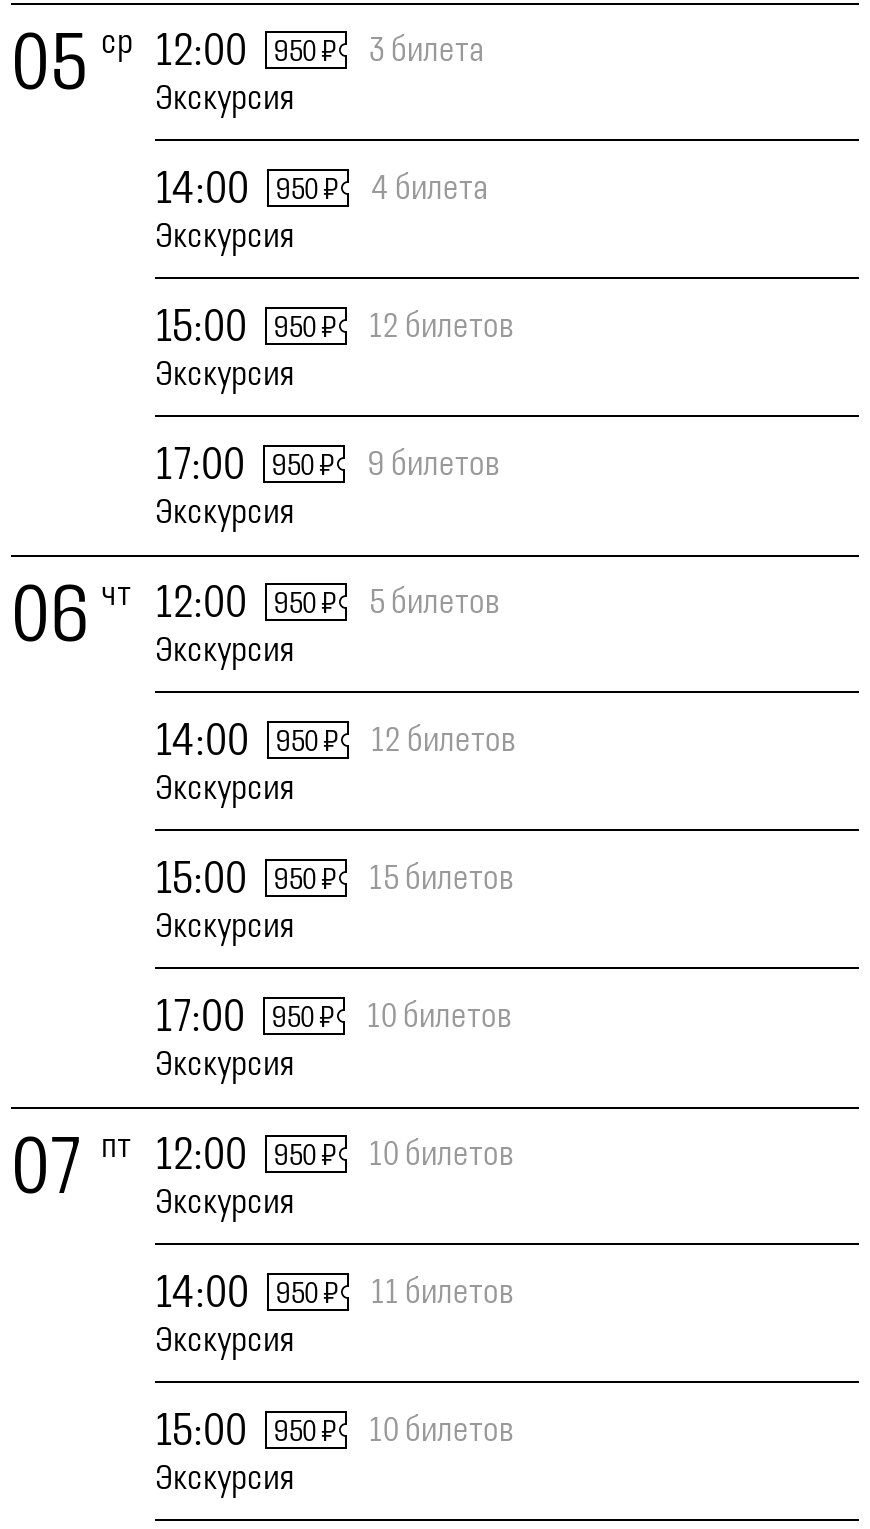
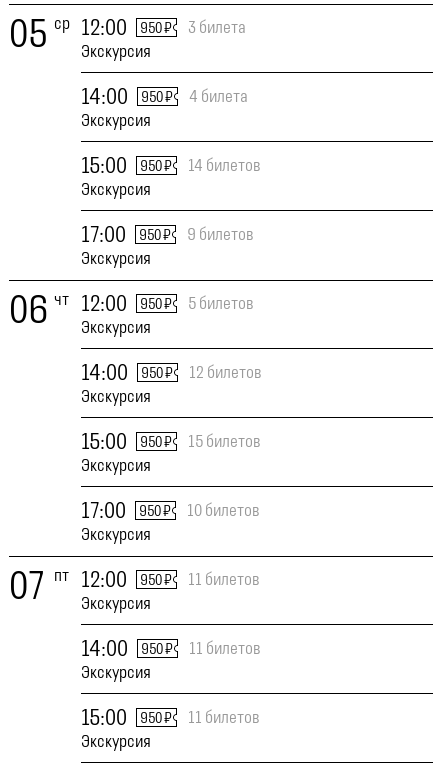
- 15:00 950 ₽ 12 билетов
+ 15:00 950 ₽ 14 билетов

- 10 билетов
+ 11 билетов

- 15:00 950 ₽ 10 билетов
+ 15:00 950 ₽ 11 билетов
